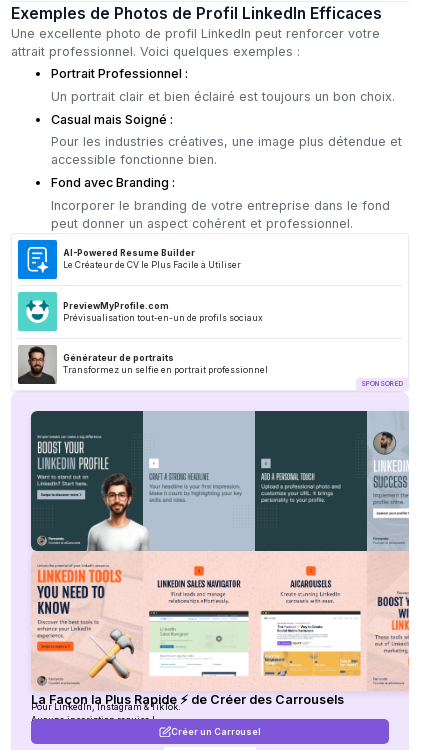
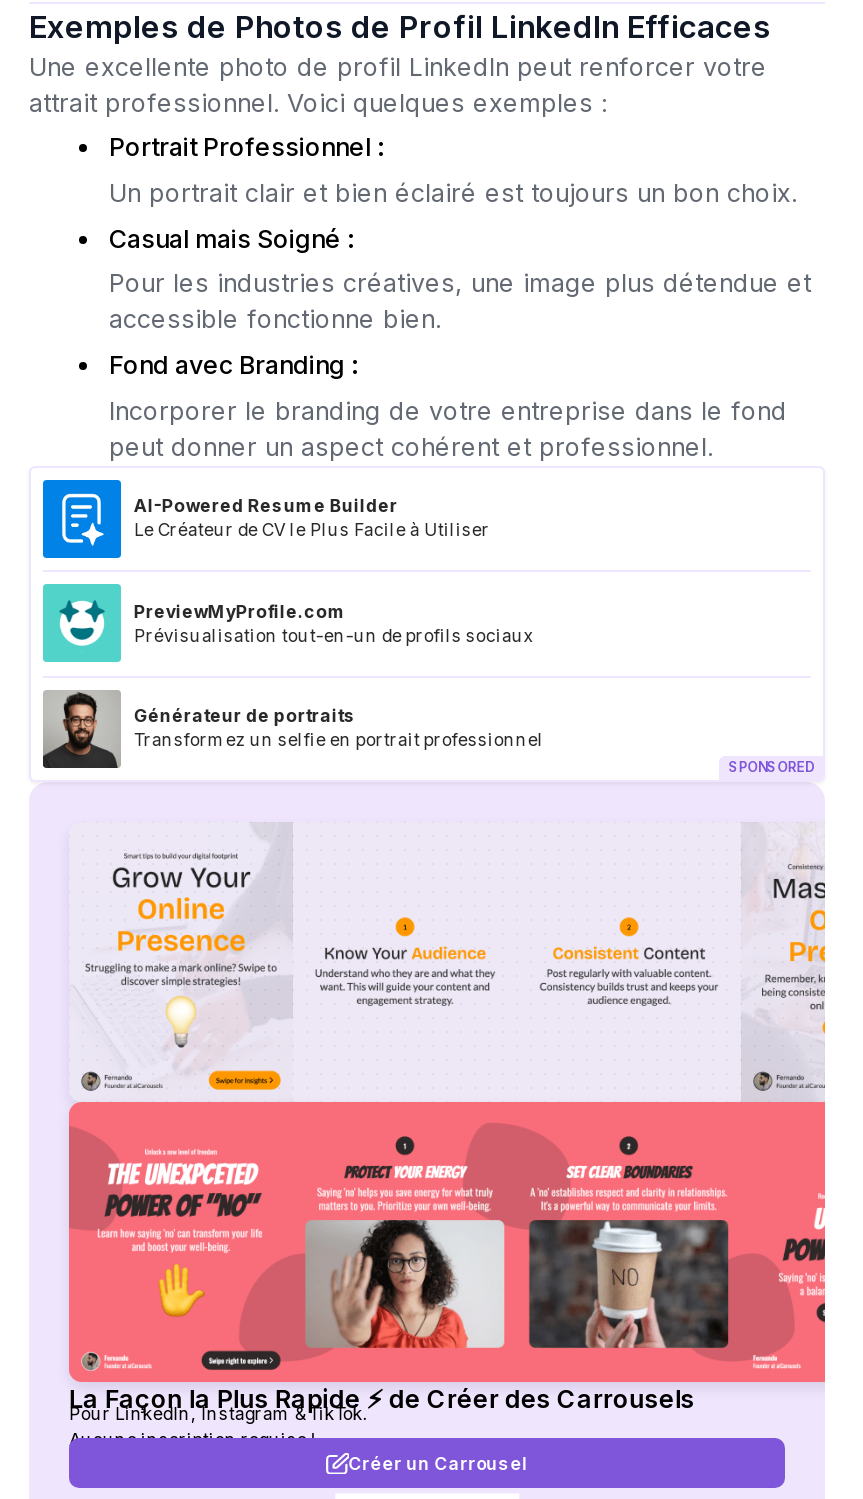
- [image]
+ [image]
